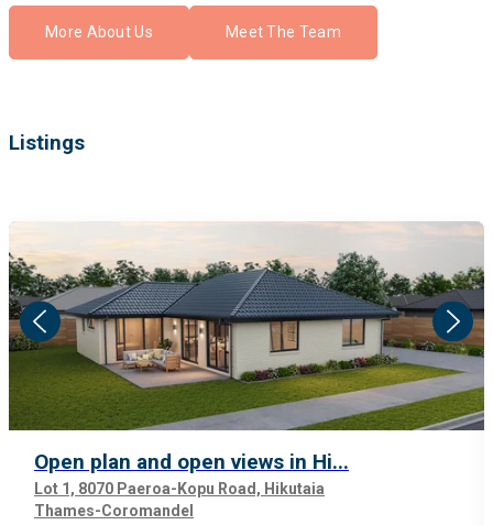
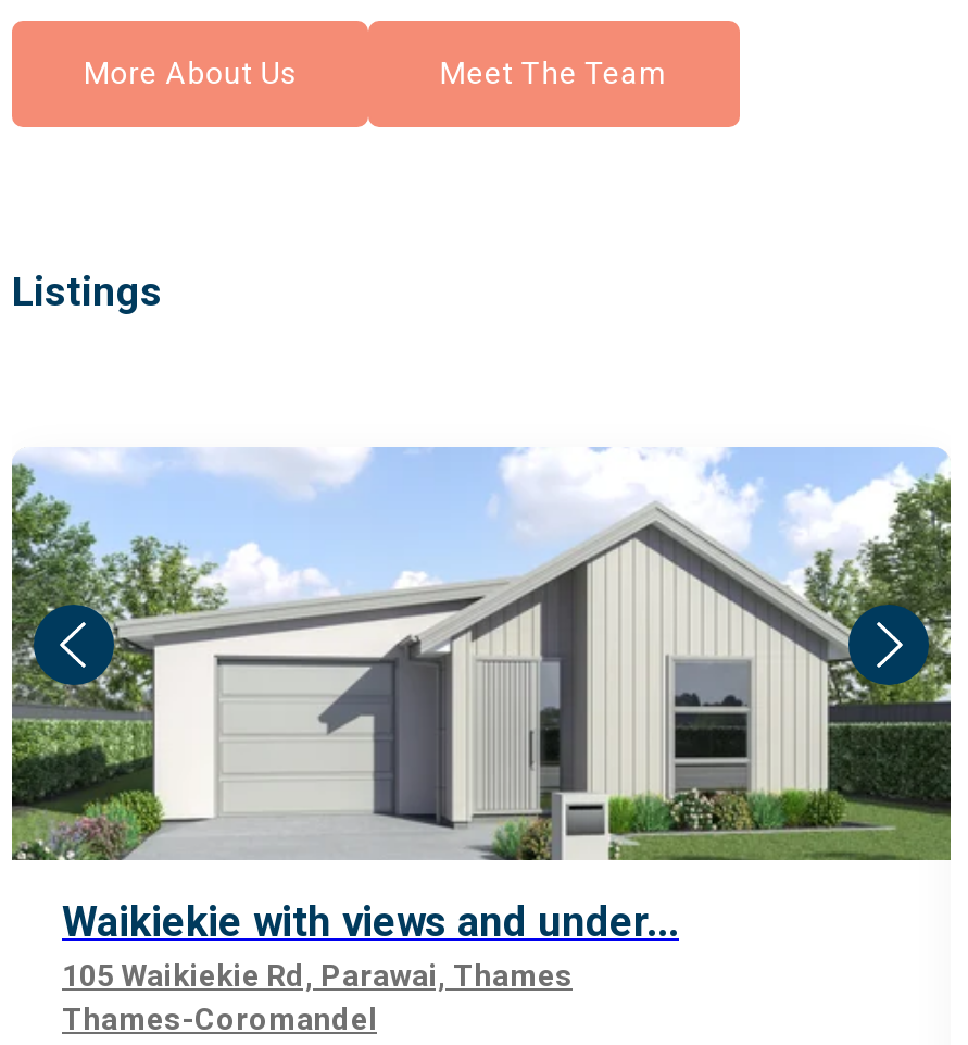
- [image]
- Open plan and open views in Hi...
- Lot 1, 8070 Paeroa-Kopu Road, Hikutaia
+ [image]
+ Waikiekie with views and under...
+ 105 Waikiekie Rd, Parawai, Thames
